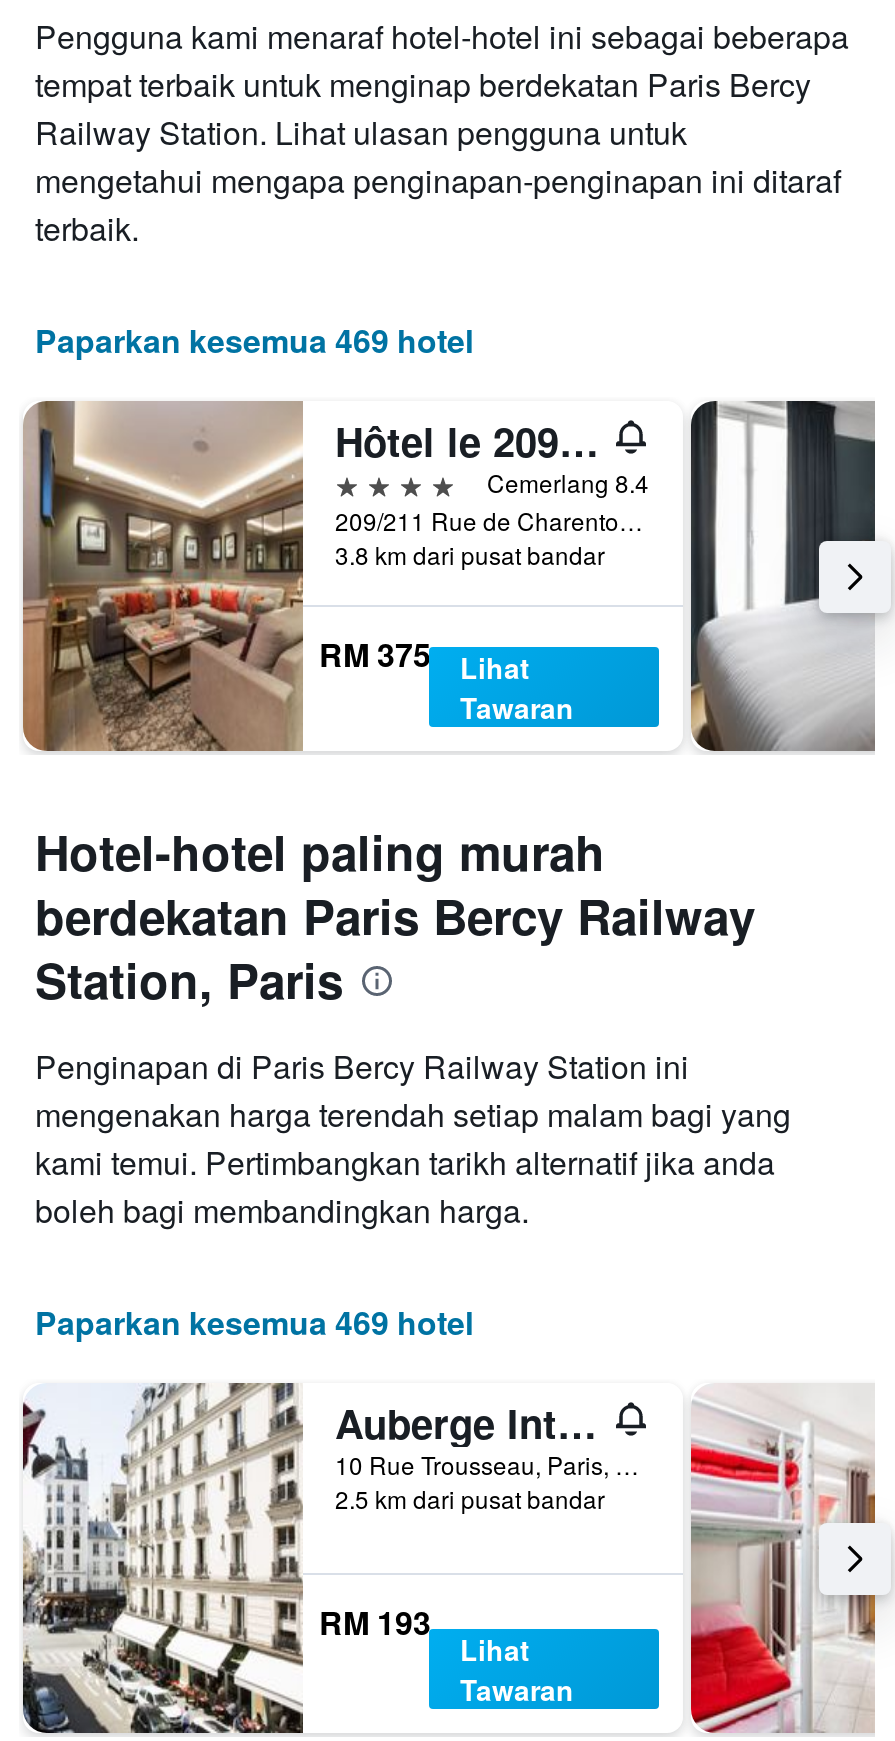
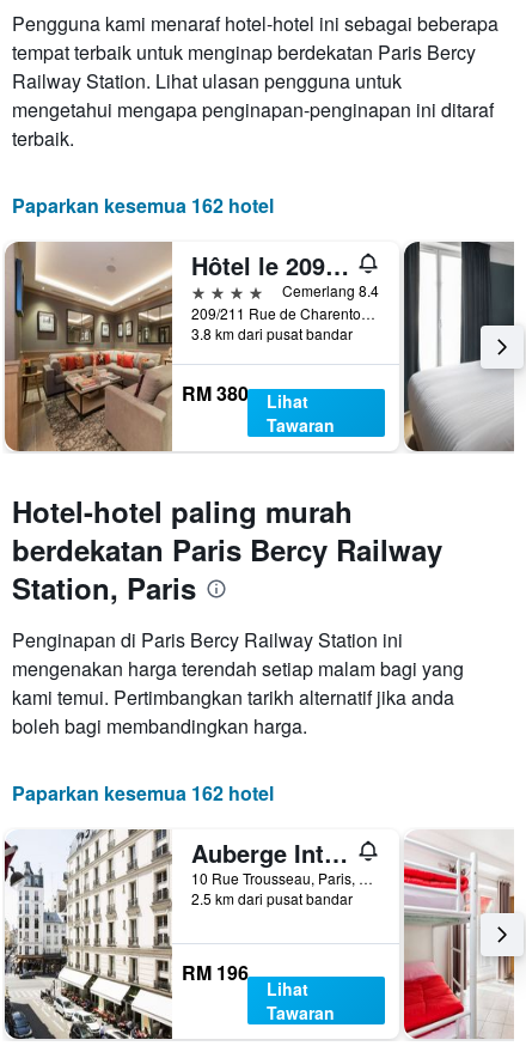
- Paparkan kesemua 469 hotel
+ Paparkan kesemua 162 hotel

- RM 375 Lihat
+ RM 380 Lihat

- Paparkan kesemua 469 hotel
+ Paparkan kesemua 162 hotel

- RM 193
+ RM 196
